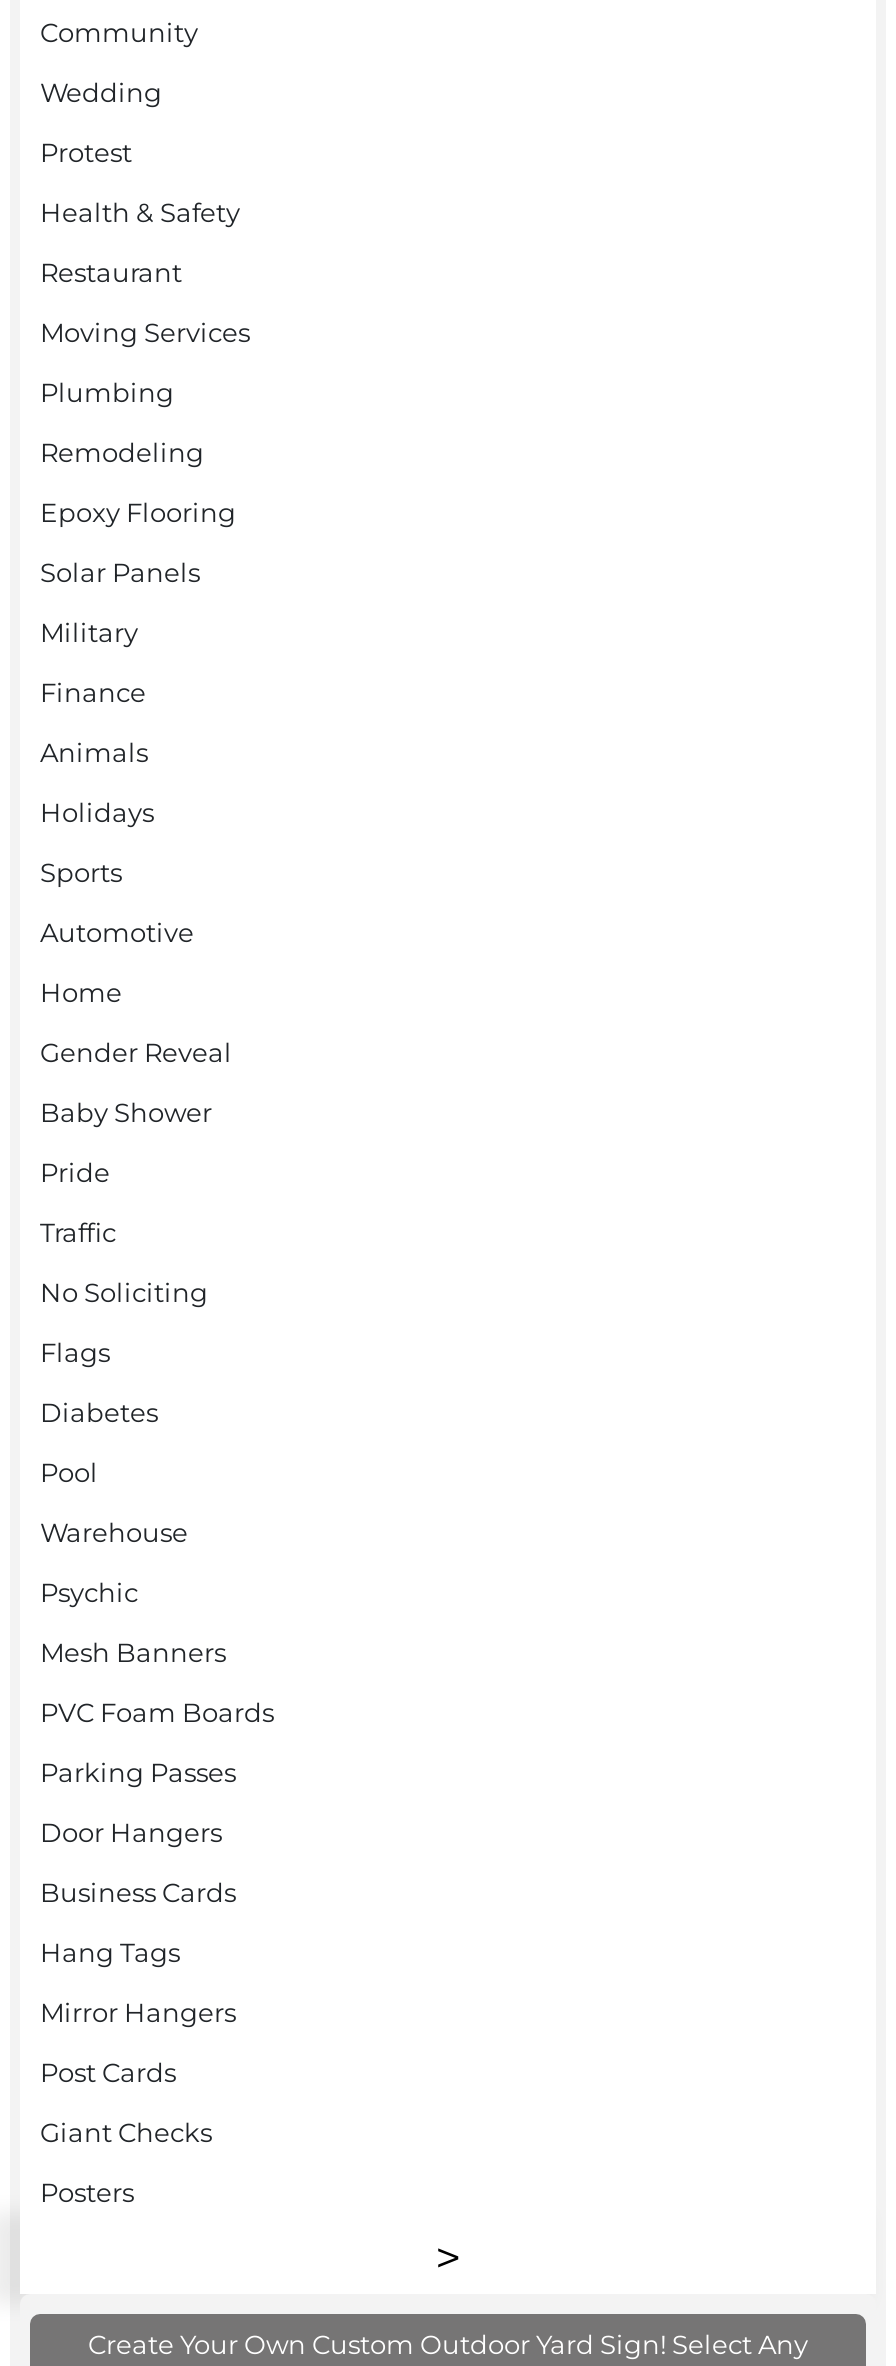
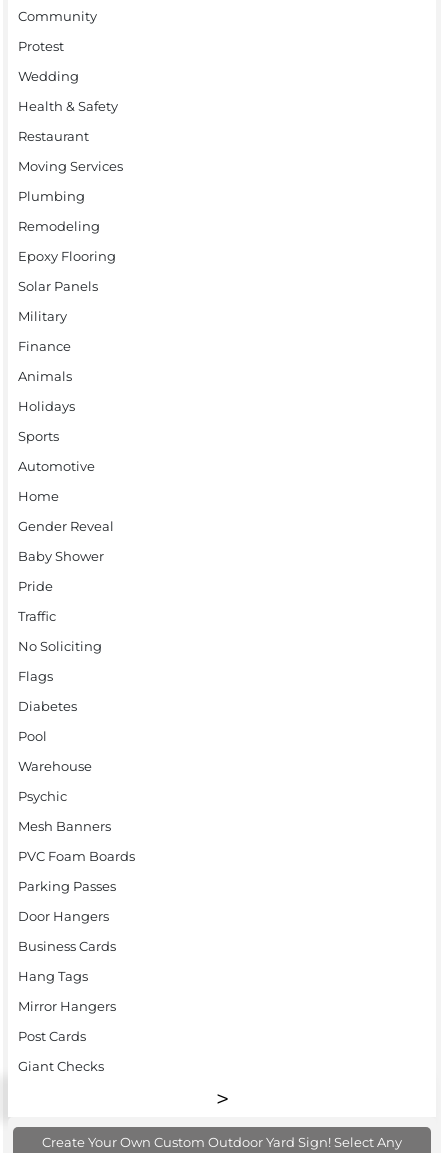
moved down: Wedding

- Posters
